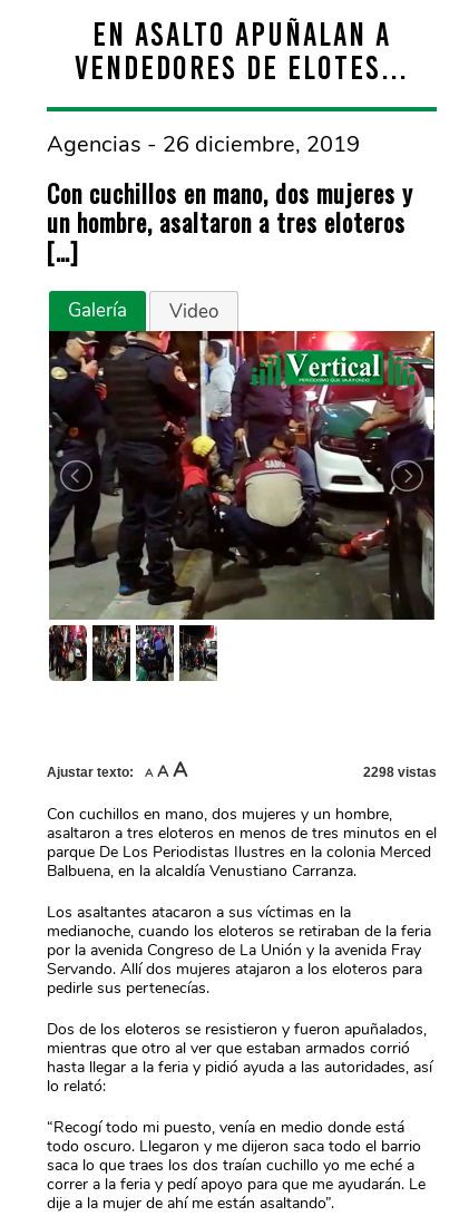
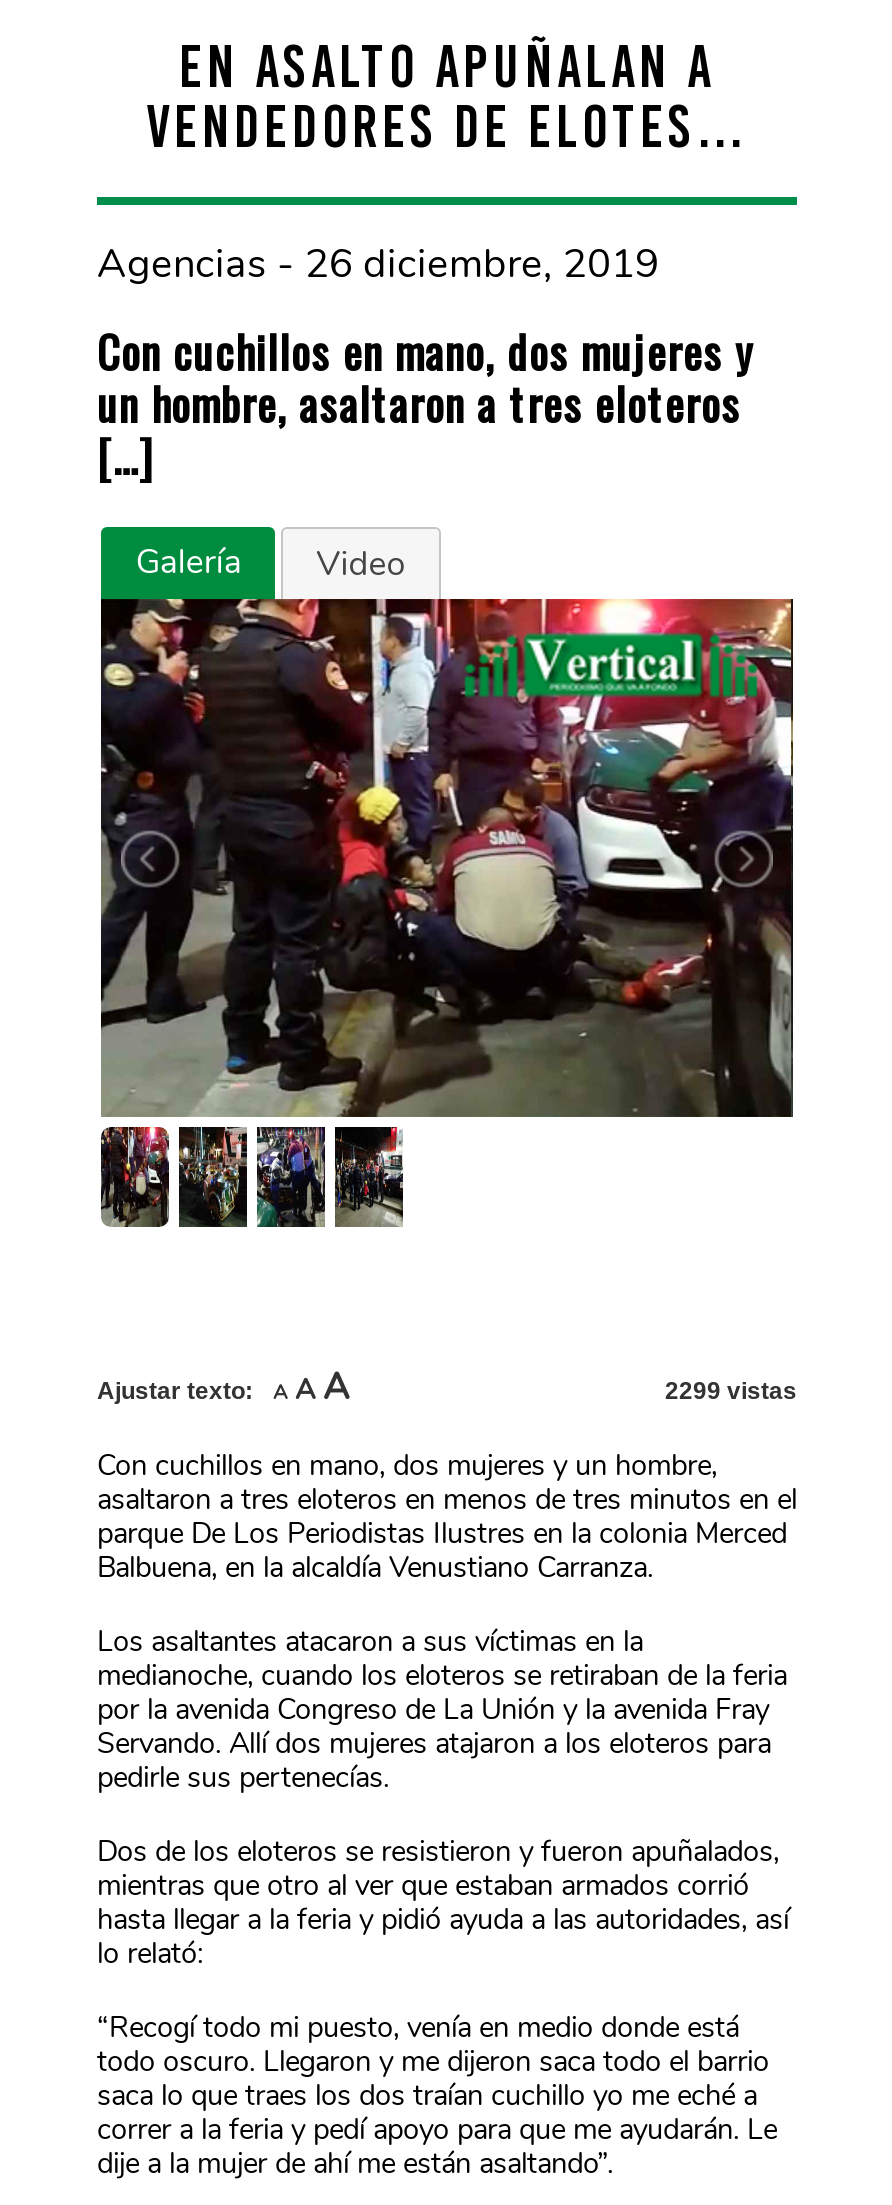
- 2298 vistas
+ 2299 vistas
